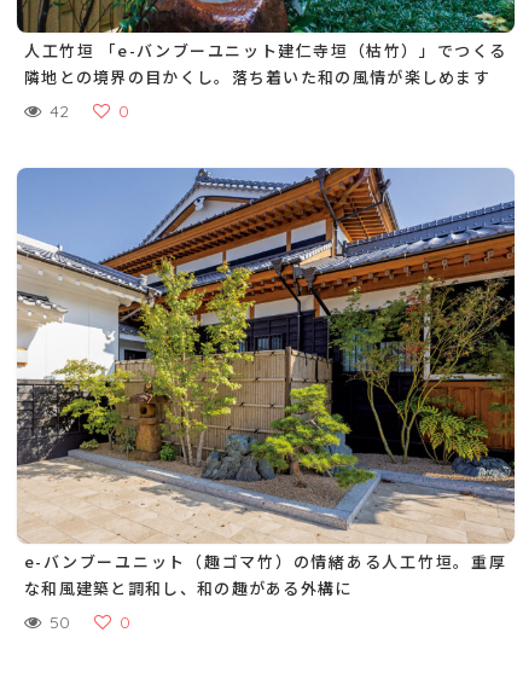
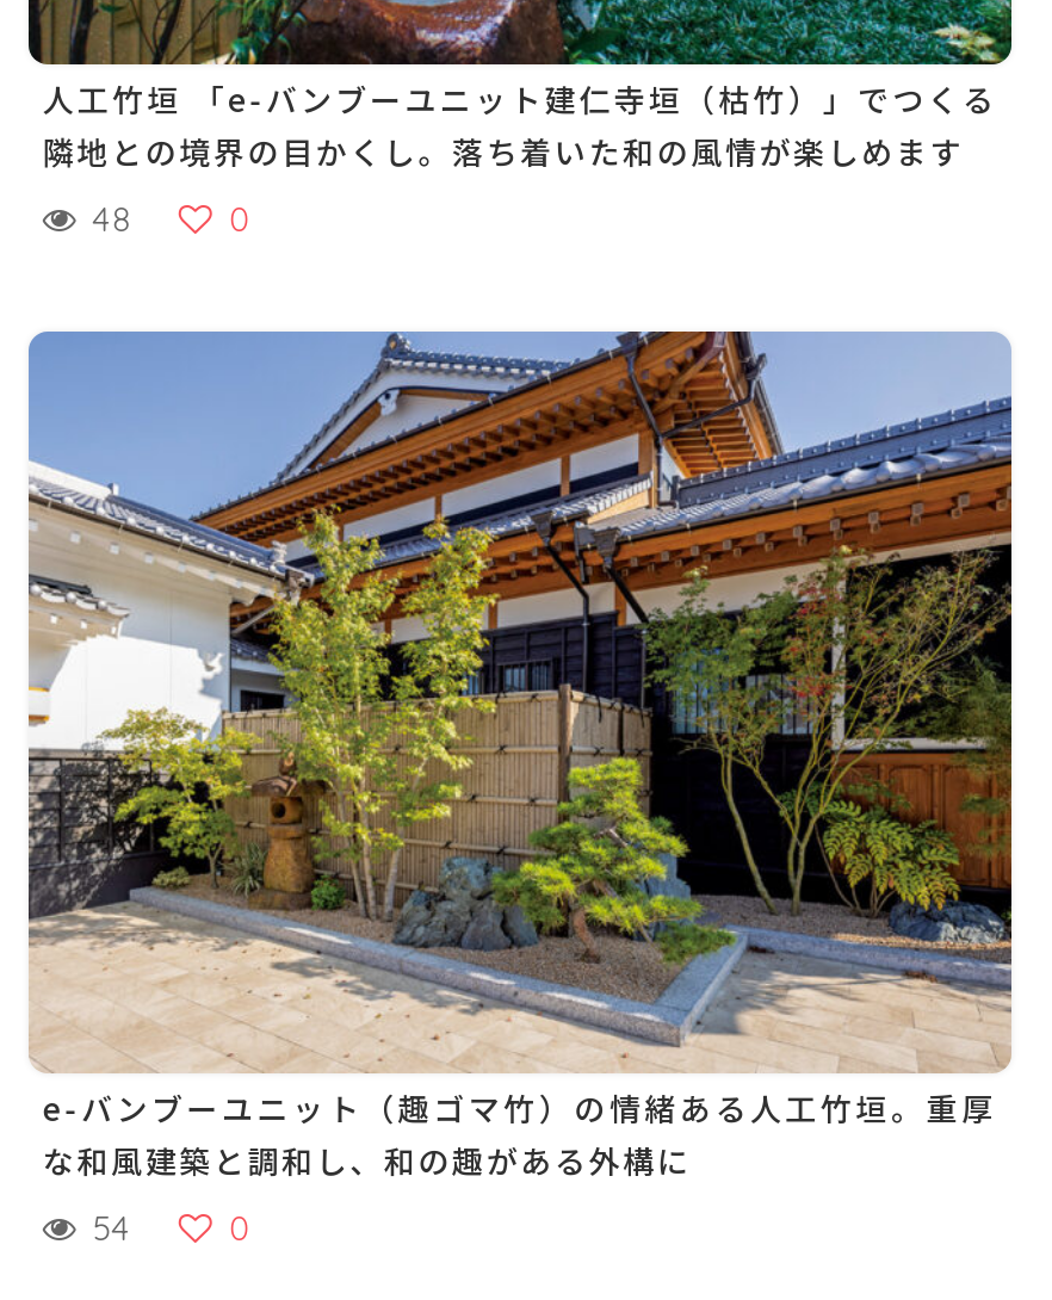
- 42
+ 48

- 50
+ 54
